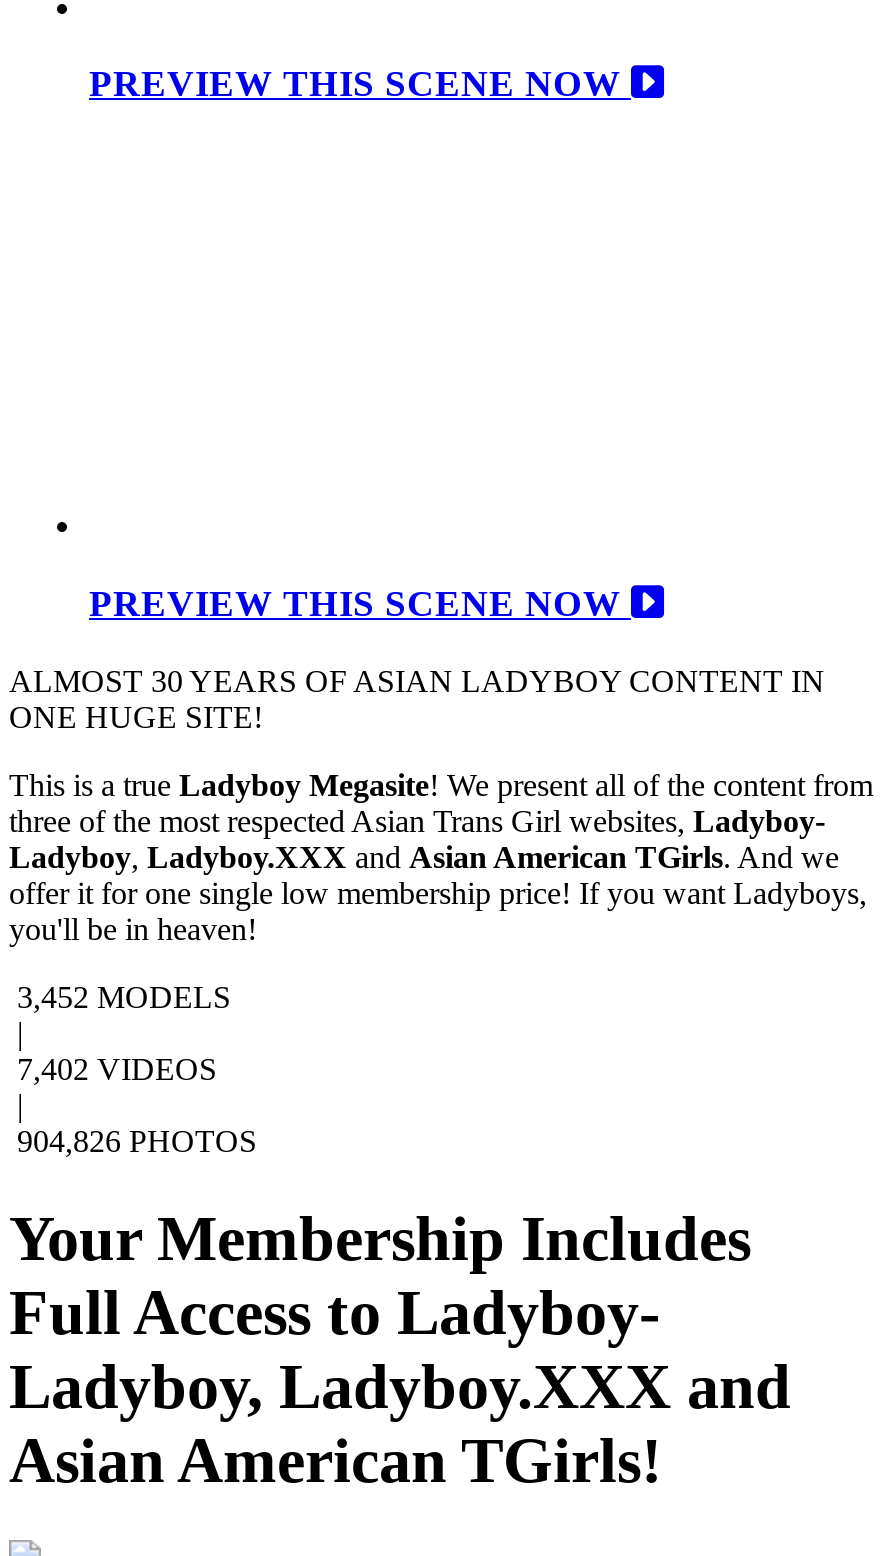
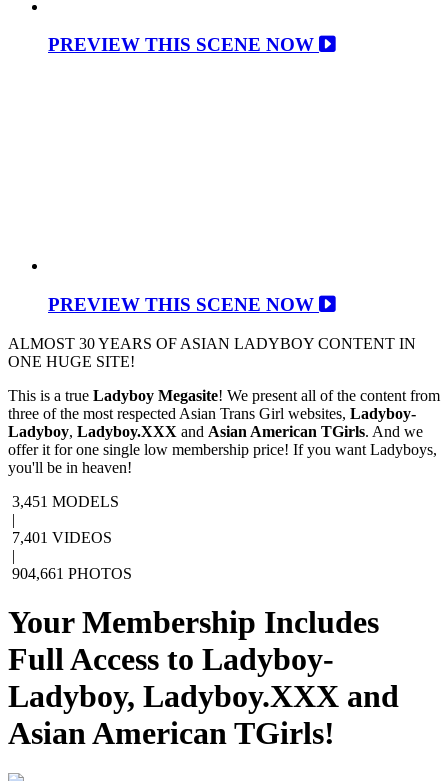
- 3,452 MODELS
+ 3,451 MODELS

- 7,402 VIDEOS
+ 7,401 VIDEOS

- 904,826 PHOTOS
+ 904,661 PHOTOS
